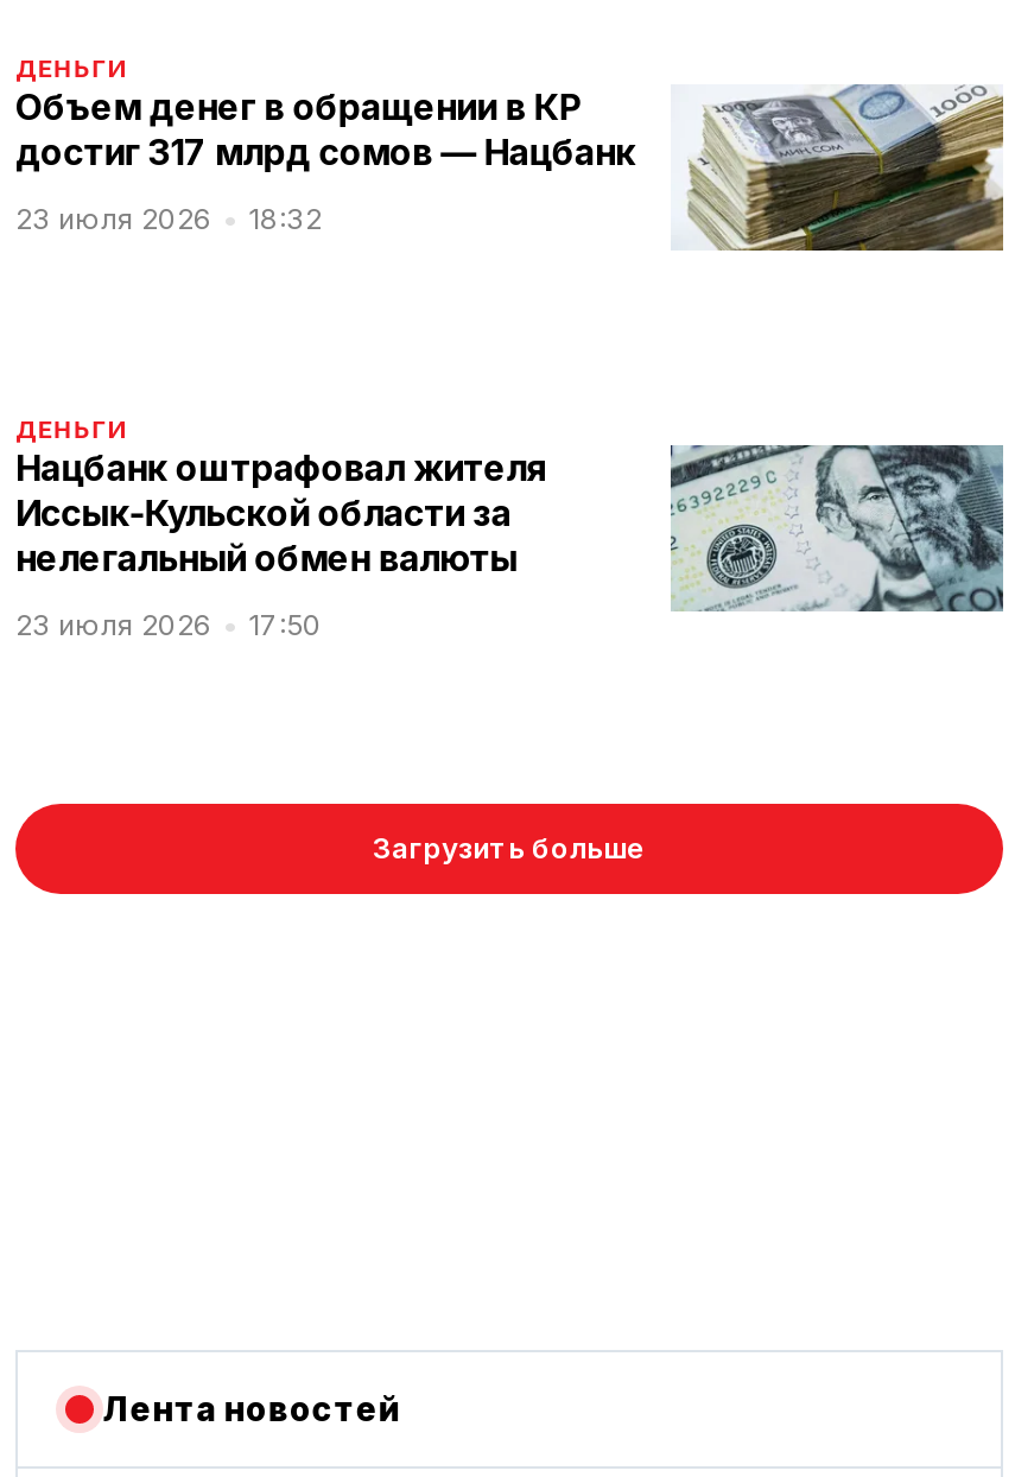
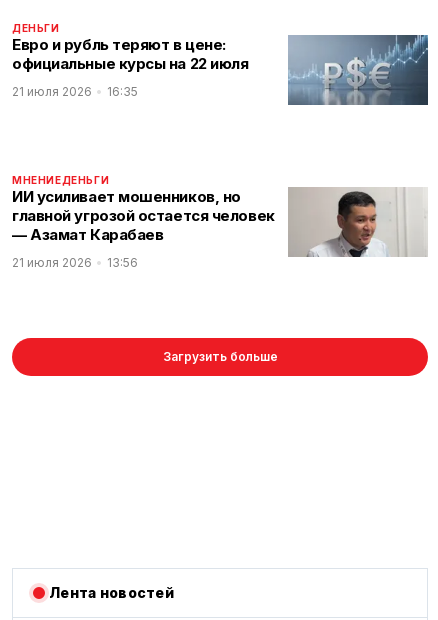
- [image]
- Объем денег в обращении в КР
- достиг 317 млрд сомов — Нацбанк
+ [image]
+ Евро и рубль теряют в цене:
+ официальные курсы на 22 июля

- 23 июля 2026
- 18:32
+ 21 июля 2026
+ 16:35

- ДЕНЬГИ
- Нацбанк оштрафовал жителя
- Иссык-Кульской области за
- нелегальный обмен валюты
+ МНЕНИЕДЕНЬГИ
+ ИИ усиливает мошенников, но
+ главной угрозой остается человек
+ — Азамат Карабаев

- [image]
+ [image]

- 23 июля 2026
- 17:50
+ 21 июля 2026
+ 13:56
